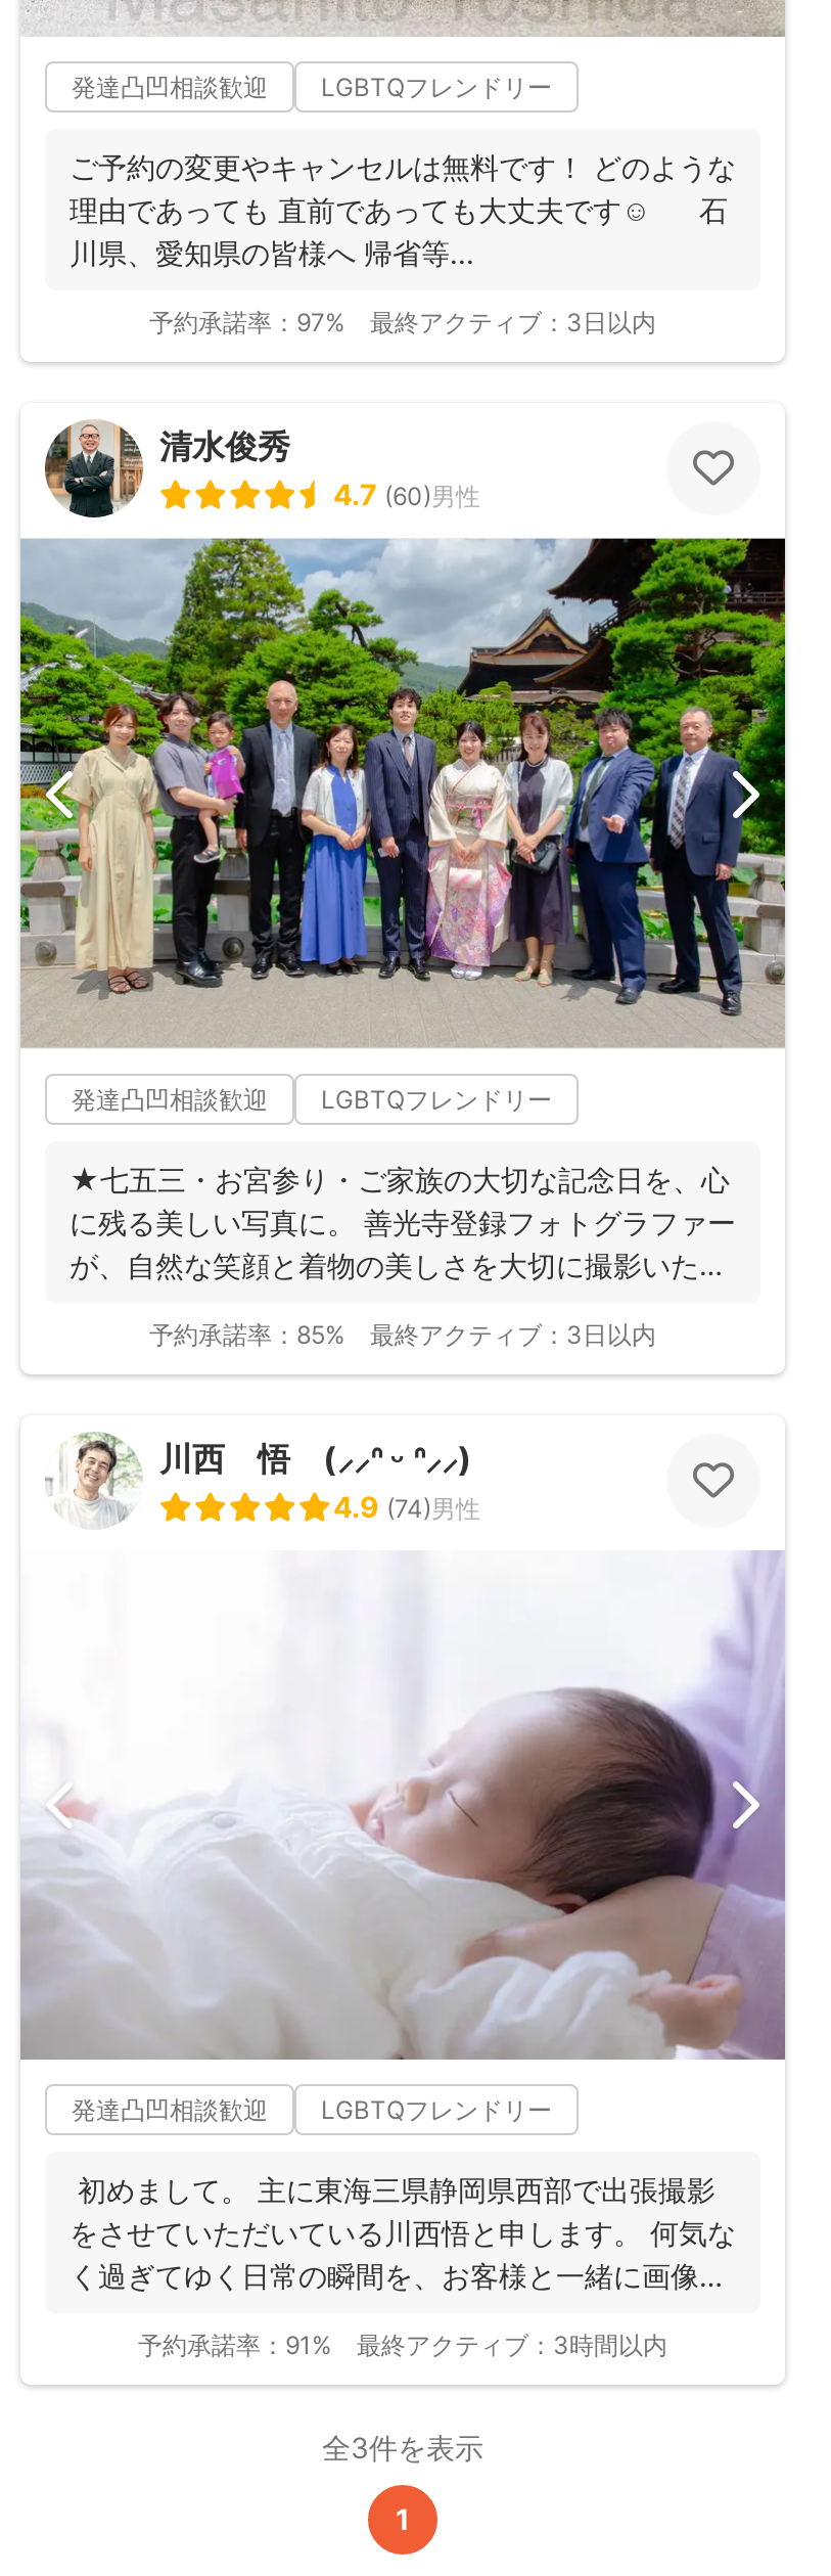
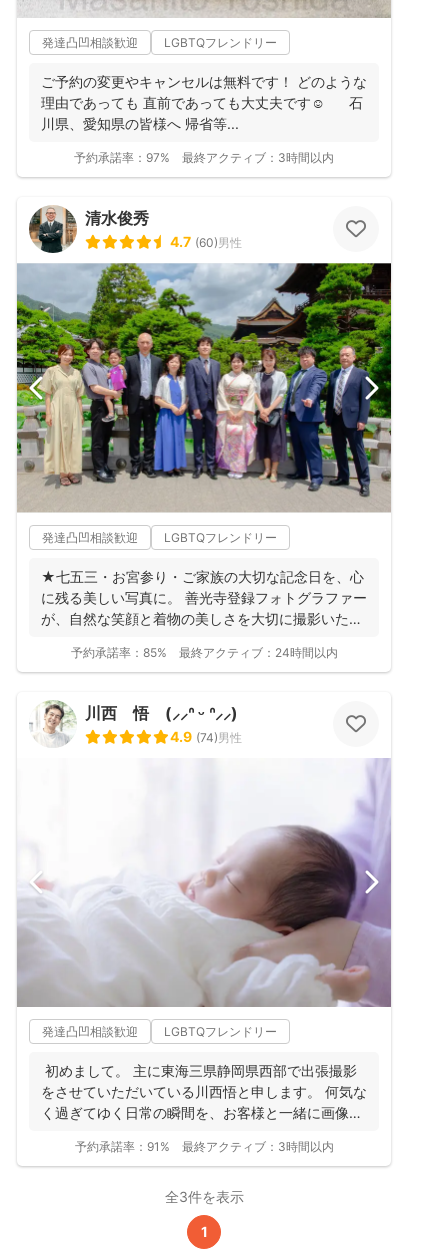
- 最終アクティブ：3日以内
+ 最終アクティブ：3時間以内

- 最終アクティブ：3日以内
+ 最終アクティブ：24時間以内
